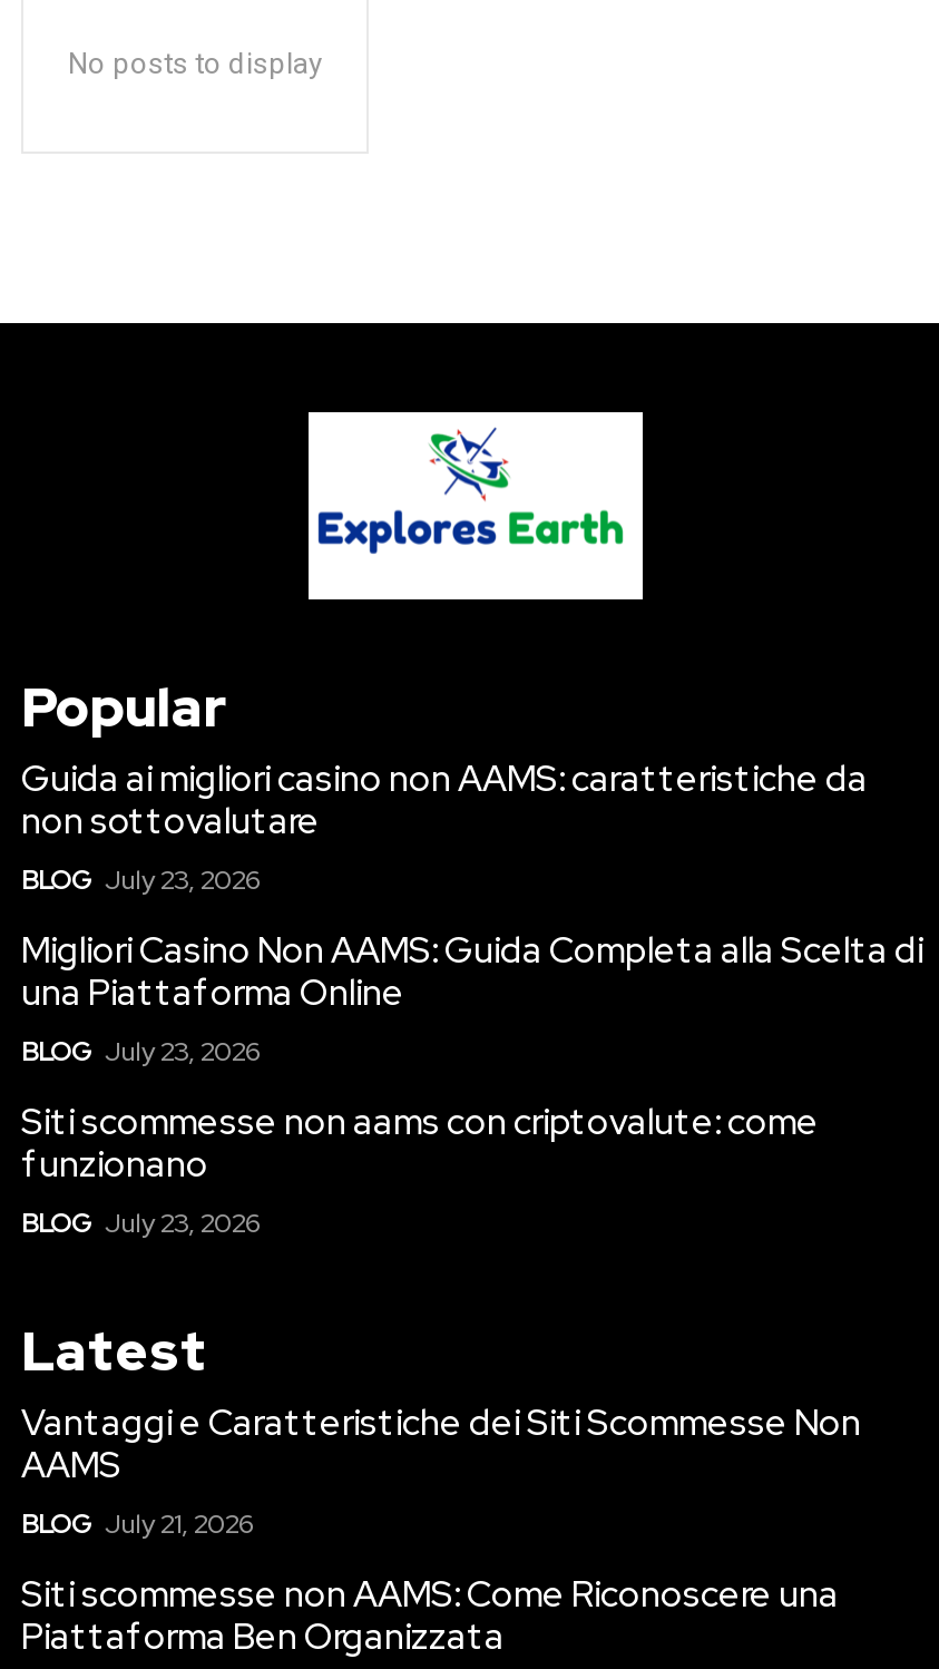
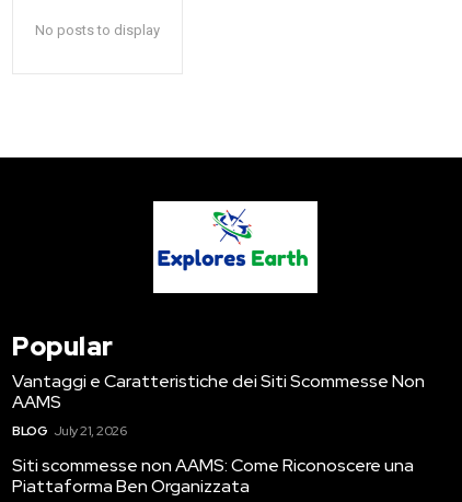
- Guida ai migliori casino non AAMS: caratteristiche da
- non sottovalutare
- BLOG July 23, 2026
- Migliori Casino Non AAMS: Guida Completa alla Scelta di
- una Piattaforma Online
- BLOG July 23, 2026
- Siti scommesse non aams con criptovalute: come
- funzionano
- BLOG July 23, 2026
- Latest
